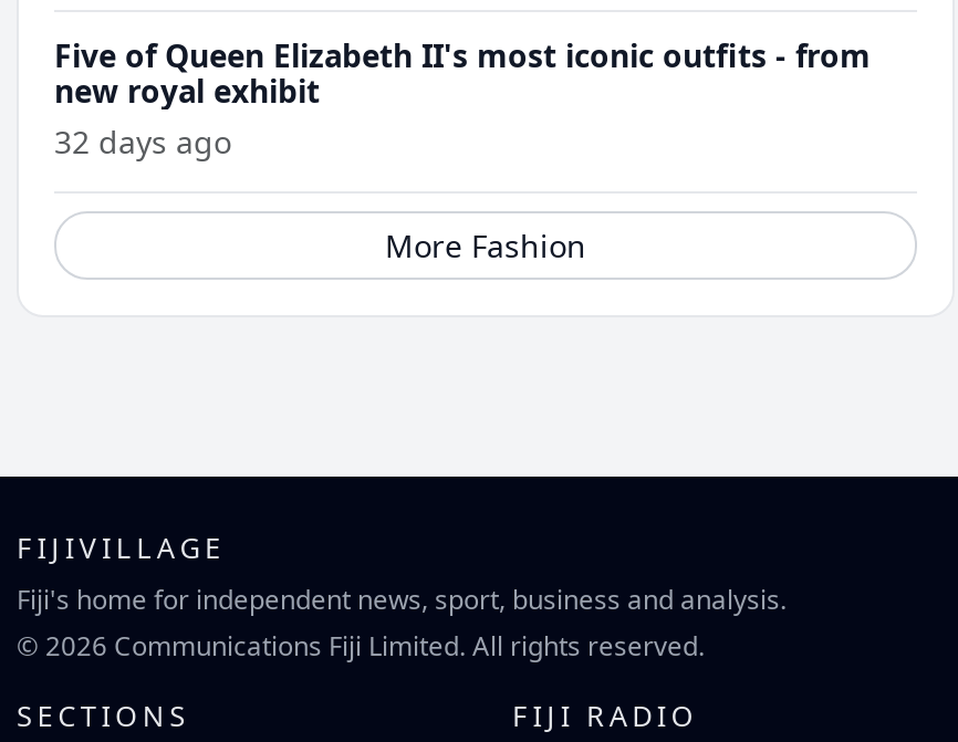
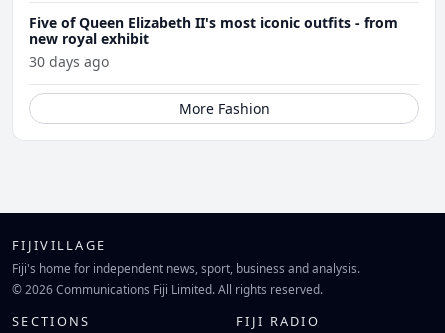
- 32 days ago
+ 30 days ago
